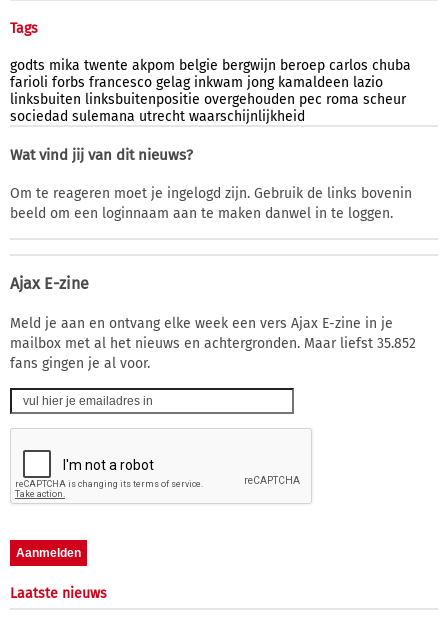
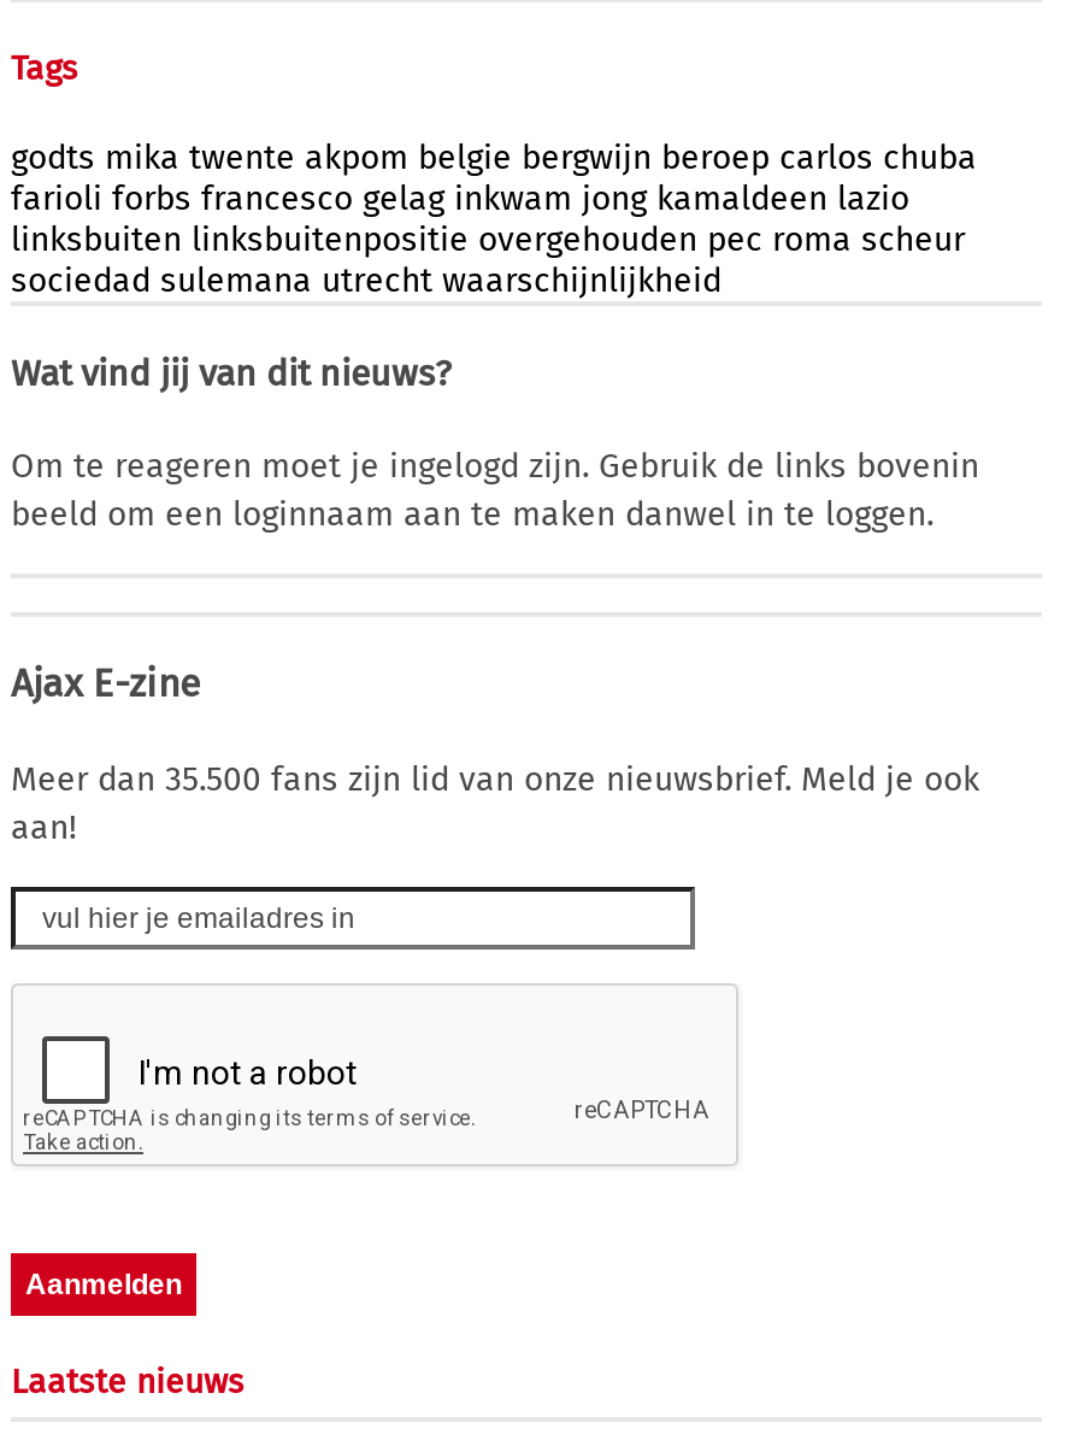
- Meld je aan en ontvang elke week een vers Ajax E-zine in je
- mailbox met al het nieuws en achtergronden. Maar liefst 35.852
- fans gingen je al voor.
+ Meer dan 35.500 fans zijn lid van onze nieuwsbrief. Meld je ook
+ aan!
